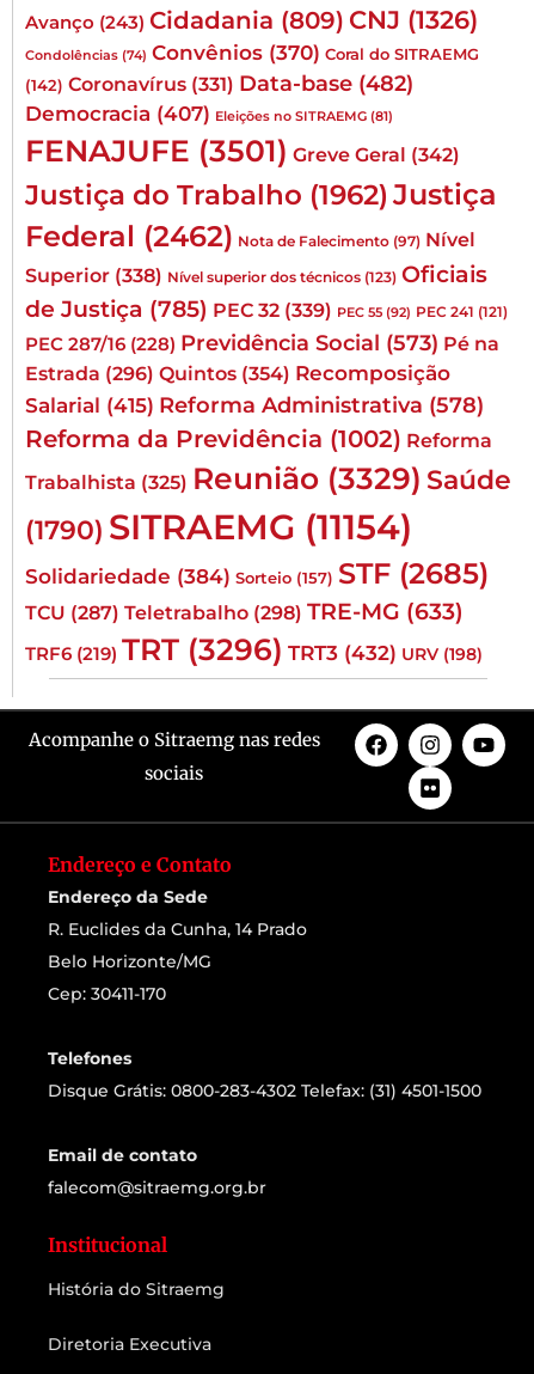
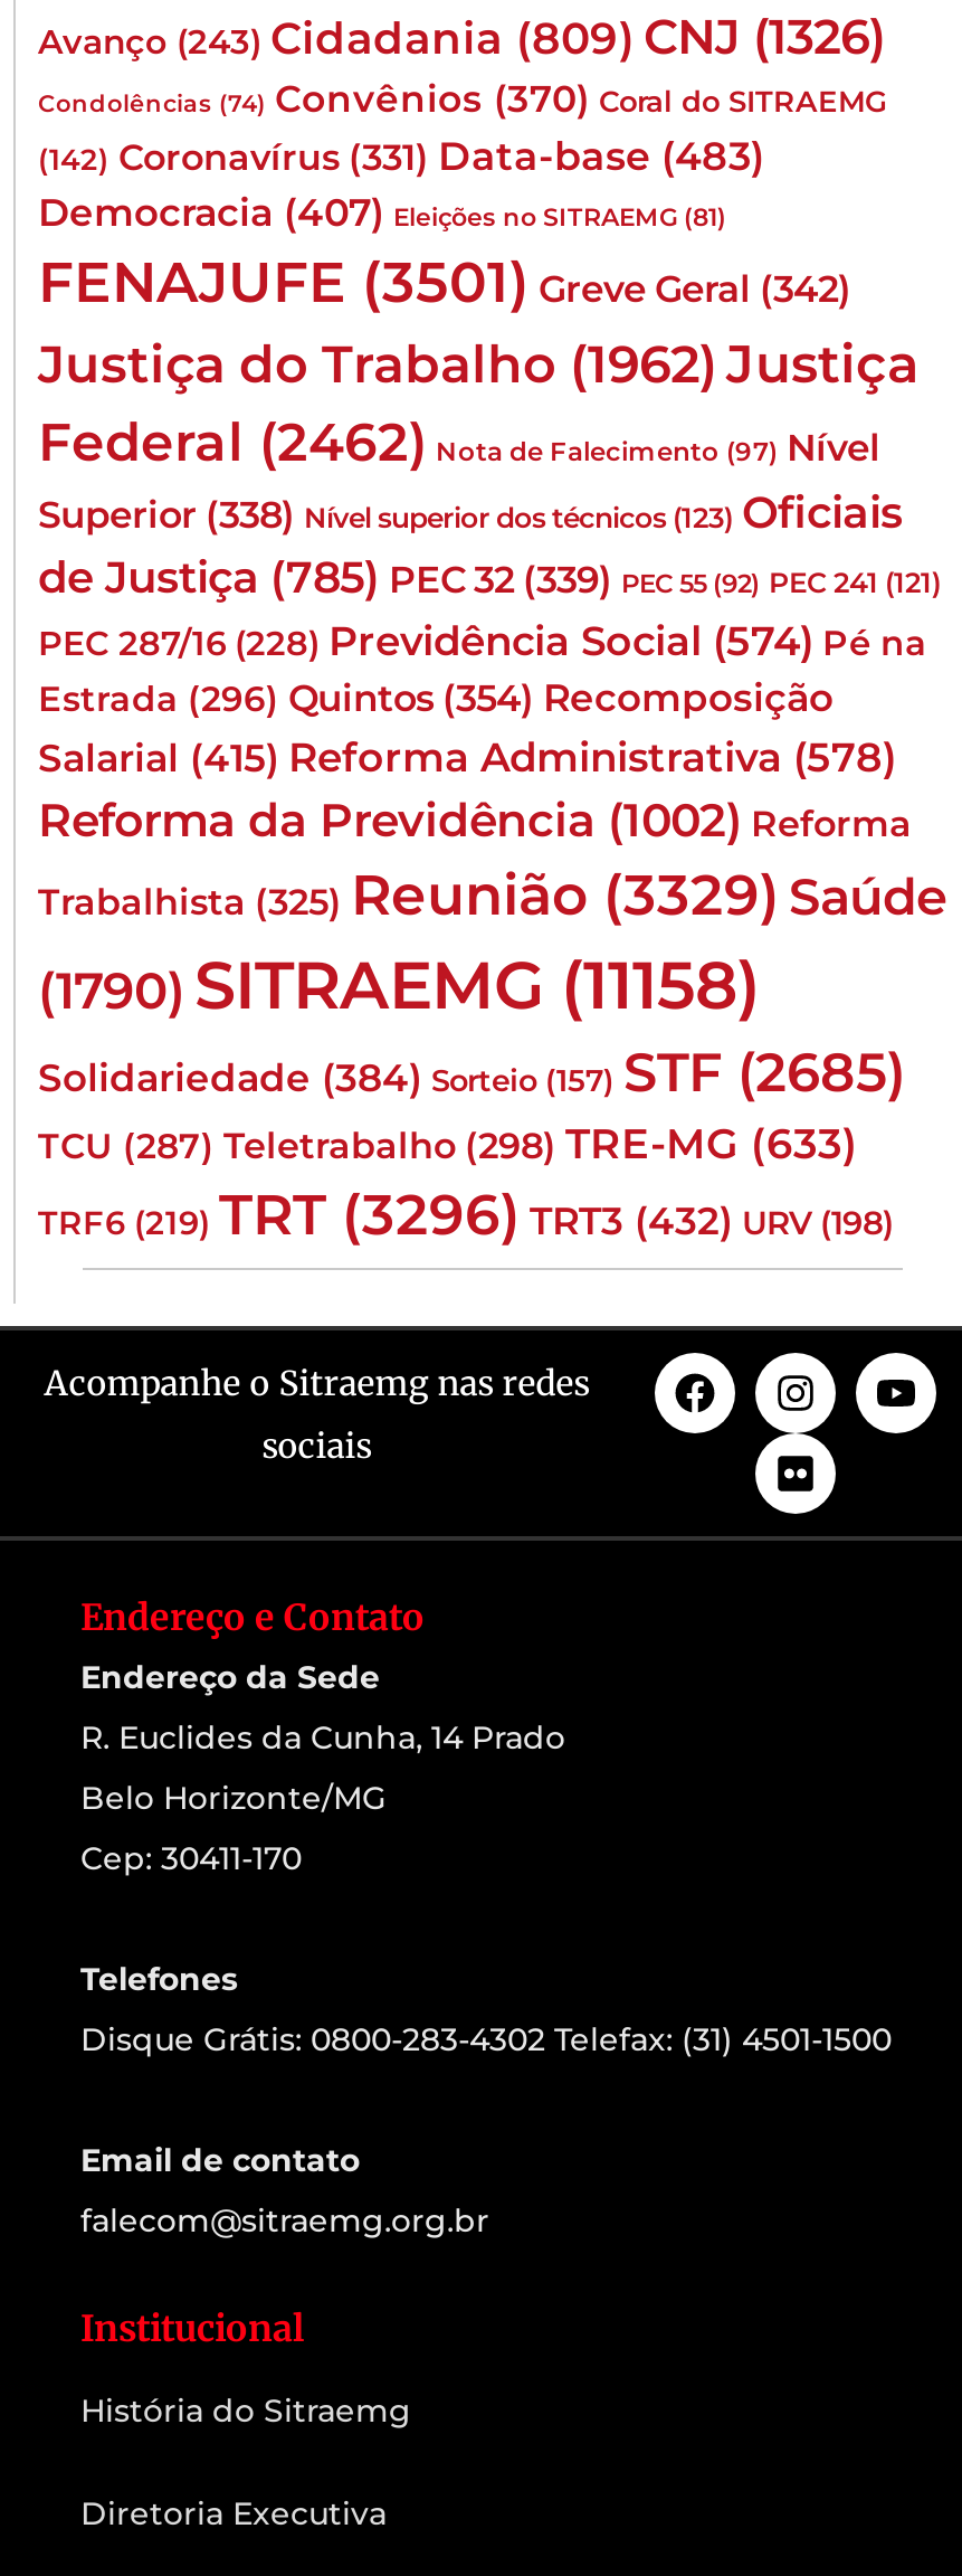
- (142) Coronavírus (331) Data-base (482)
+ (142) Coronavírus (331) Data-base (483)

- PEC 287/16 (228) Previdência Social (573) Pé na
+ PEC 287/16 (228) Previdência Social (574) Pé na

- (1790) SITRAEMG (11154)
+ (1790) SITRAEMG (11158)
